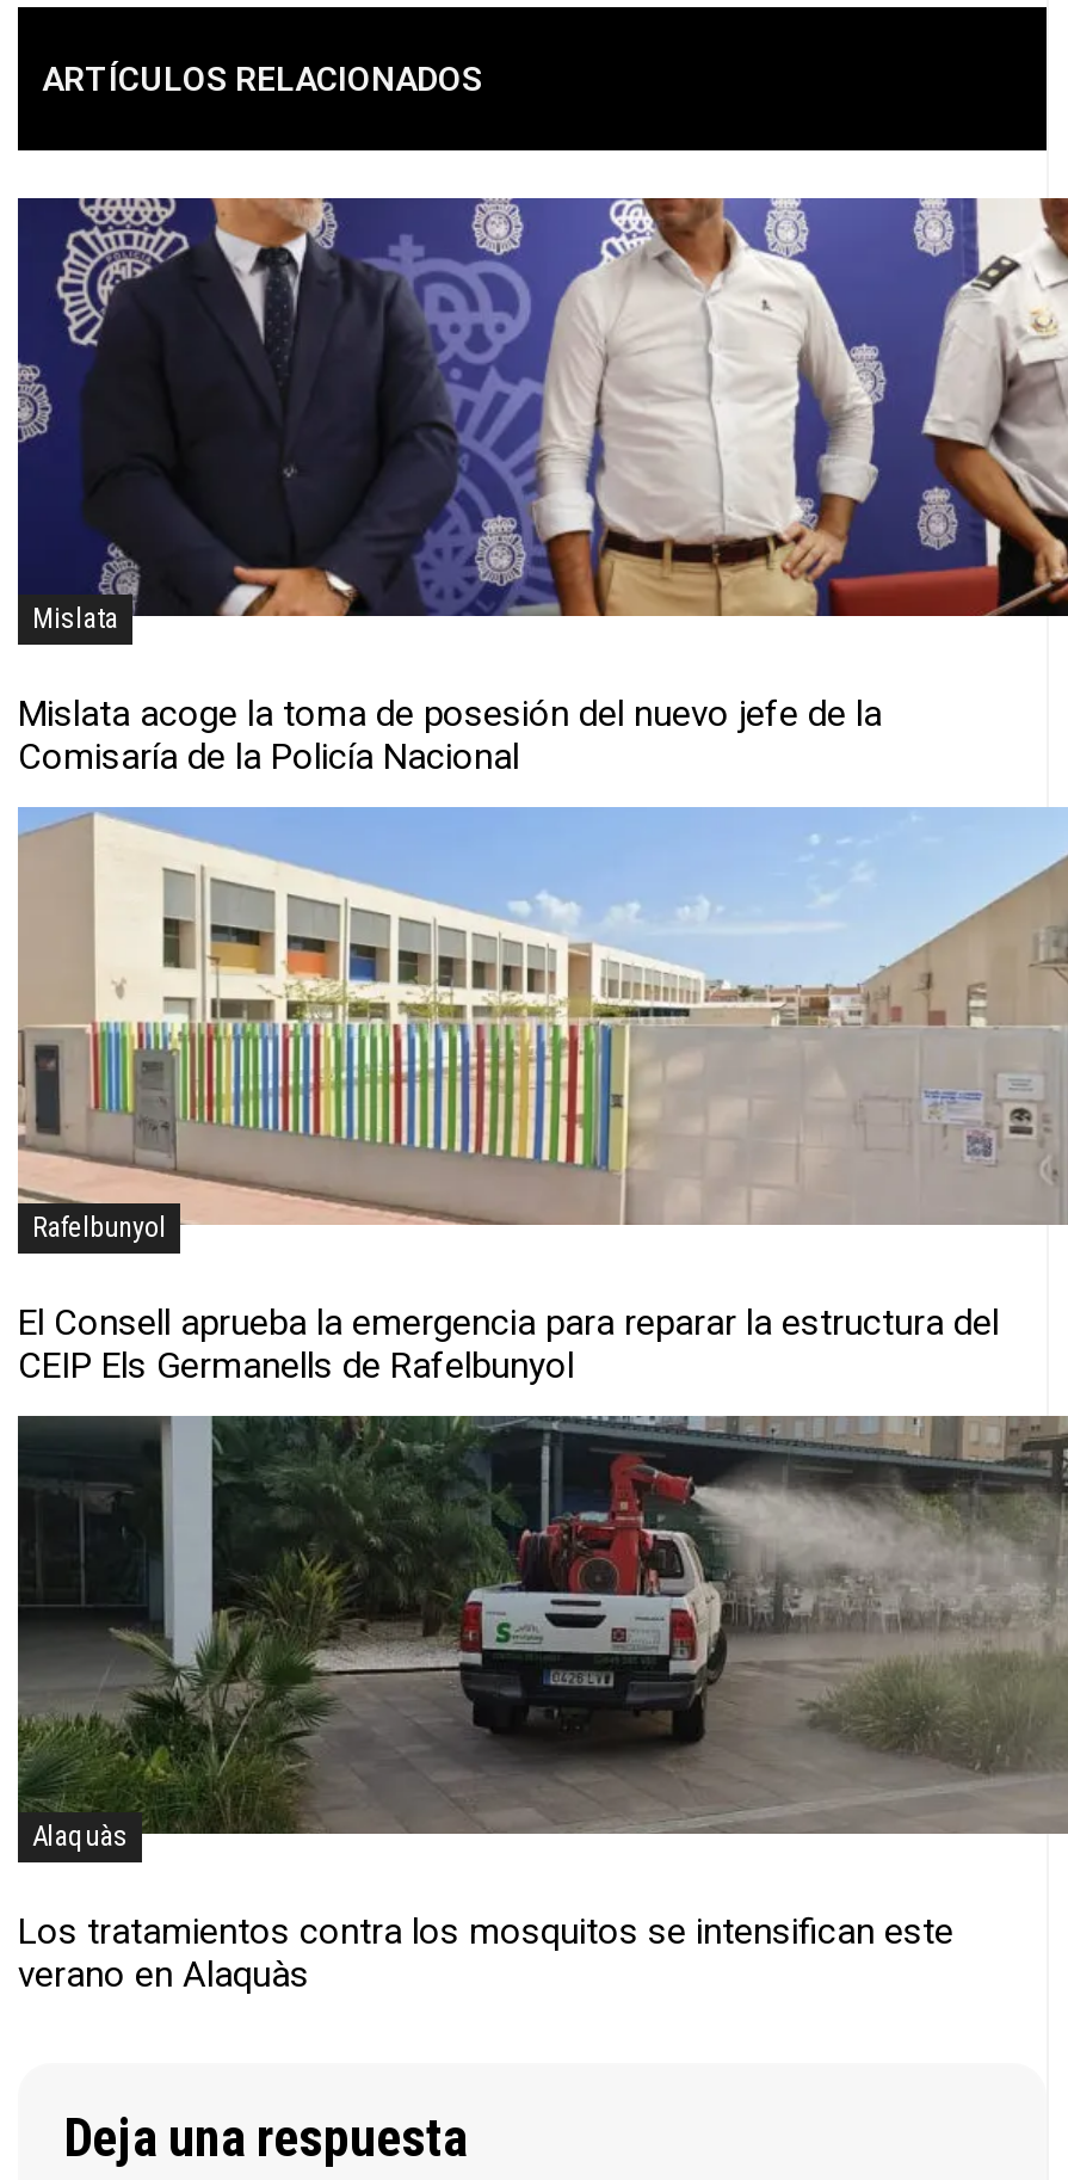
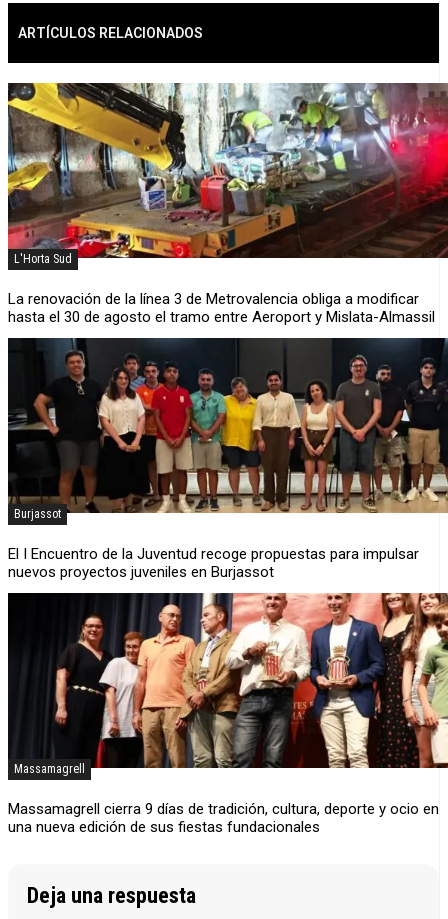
- [image]
- Mislata
+ [image]
+ L'Horta Sud

- Mislata acoge la toma de posesión del nuevo jefe de la
- Comisaría de la Policía Nacional
+ La renovación de la línea 3 de Metrovalencia obliga a modificar
+ hasta el 30 de agosto el tramo entre Aeroport y Mislata-Almassil

- [image]
- Rafelbunyol
+ [image]
+ Burjassot

- El Consell aprueba la emergencia para reparar la estructura del
- CEIP Els Germanells de Rafelbunyol
+ El I Encuentro de la Juventud recoge propuestas para impulsar
+ nuevos proyectos juveniles en Burjassot

- [image]
- Alaquàs
+ [image]
+ Massamagrell

- Los tratamientos contra los mosquitos se intensifican este
- verano en Alaquàs
+ Massamagrell cierra 9 días de tradición, cultura, deporte y ocio en
+ una nueva edición de sus fiestas fundacionales
